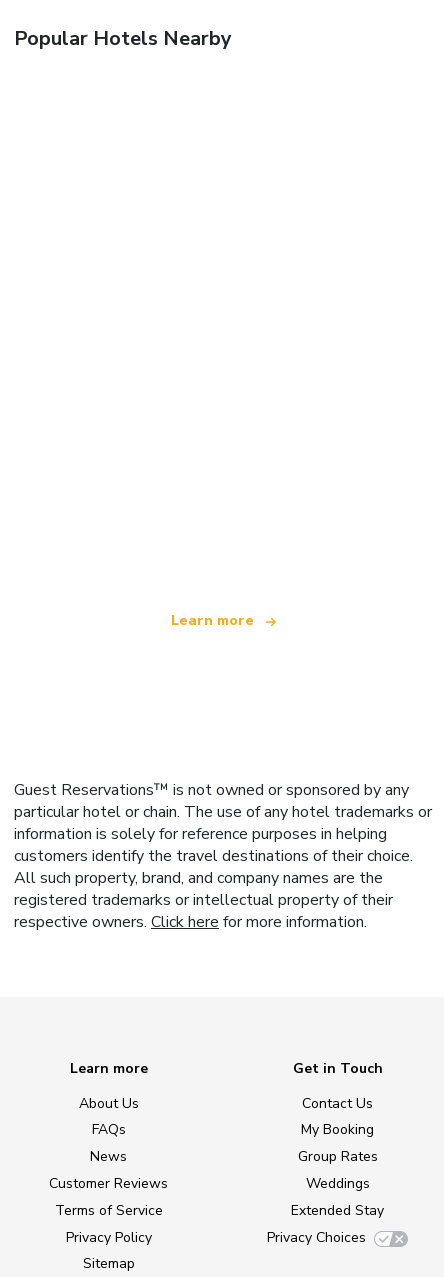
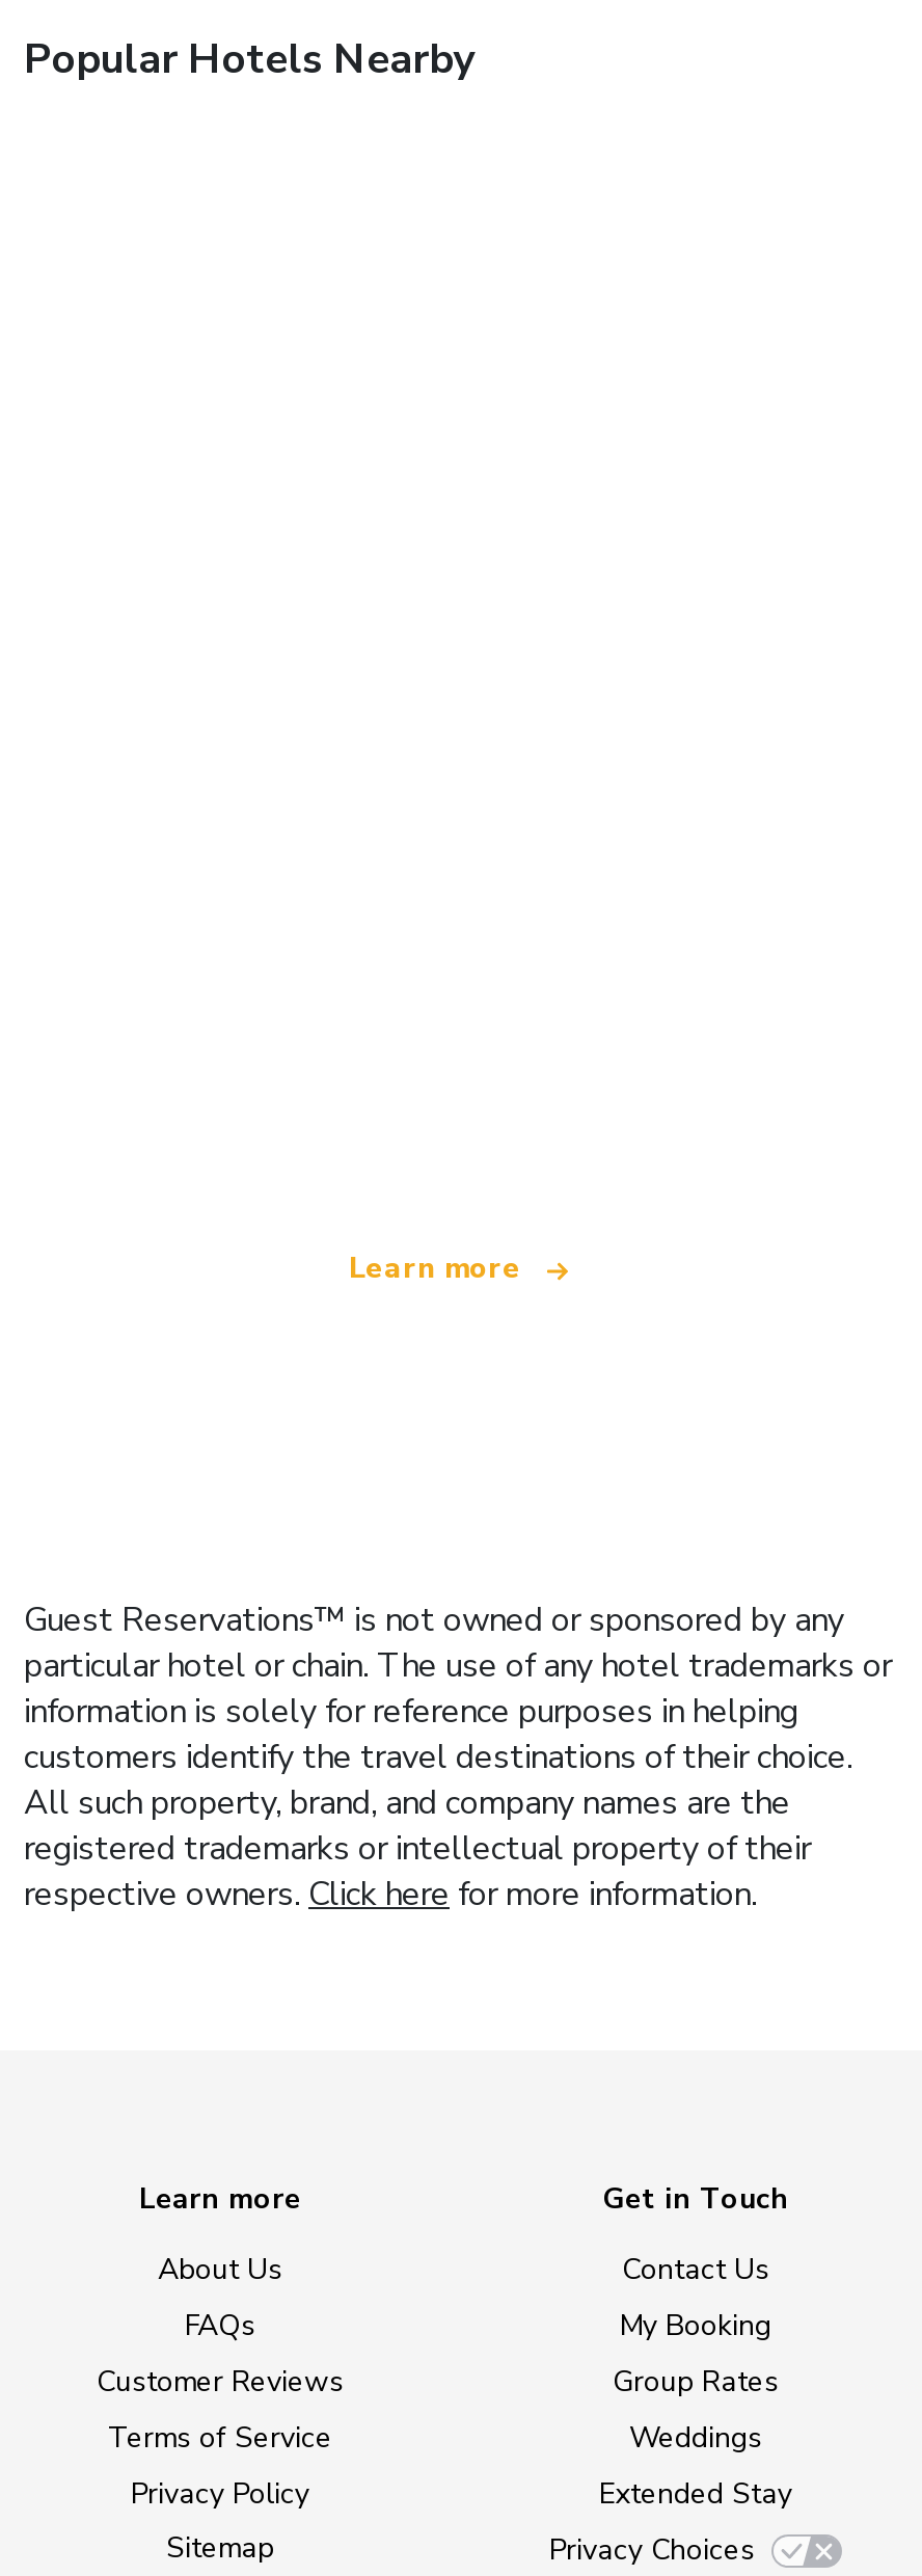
- News
